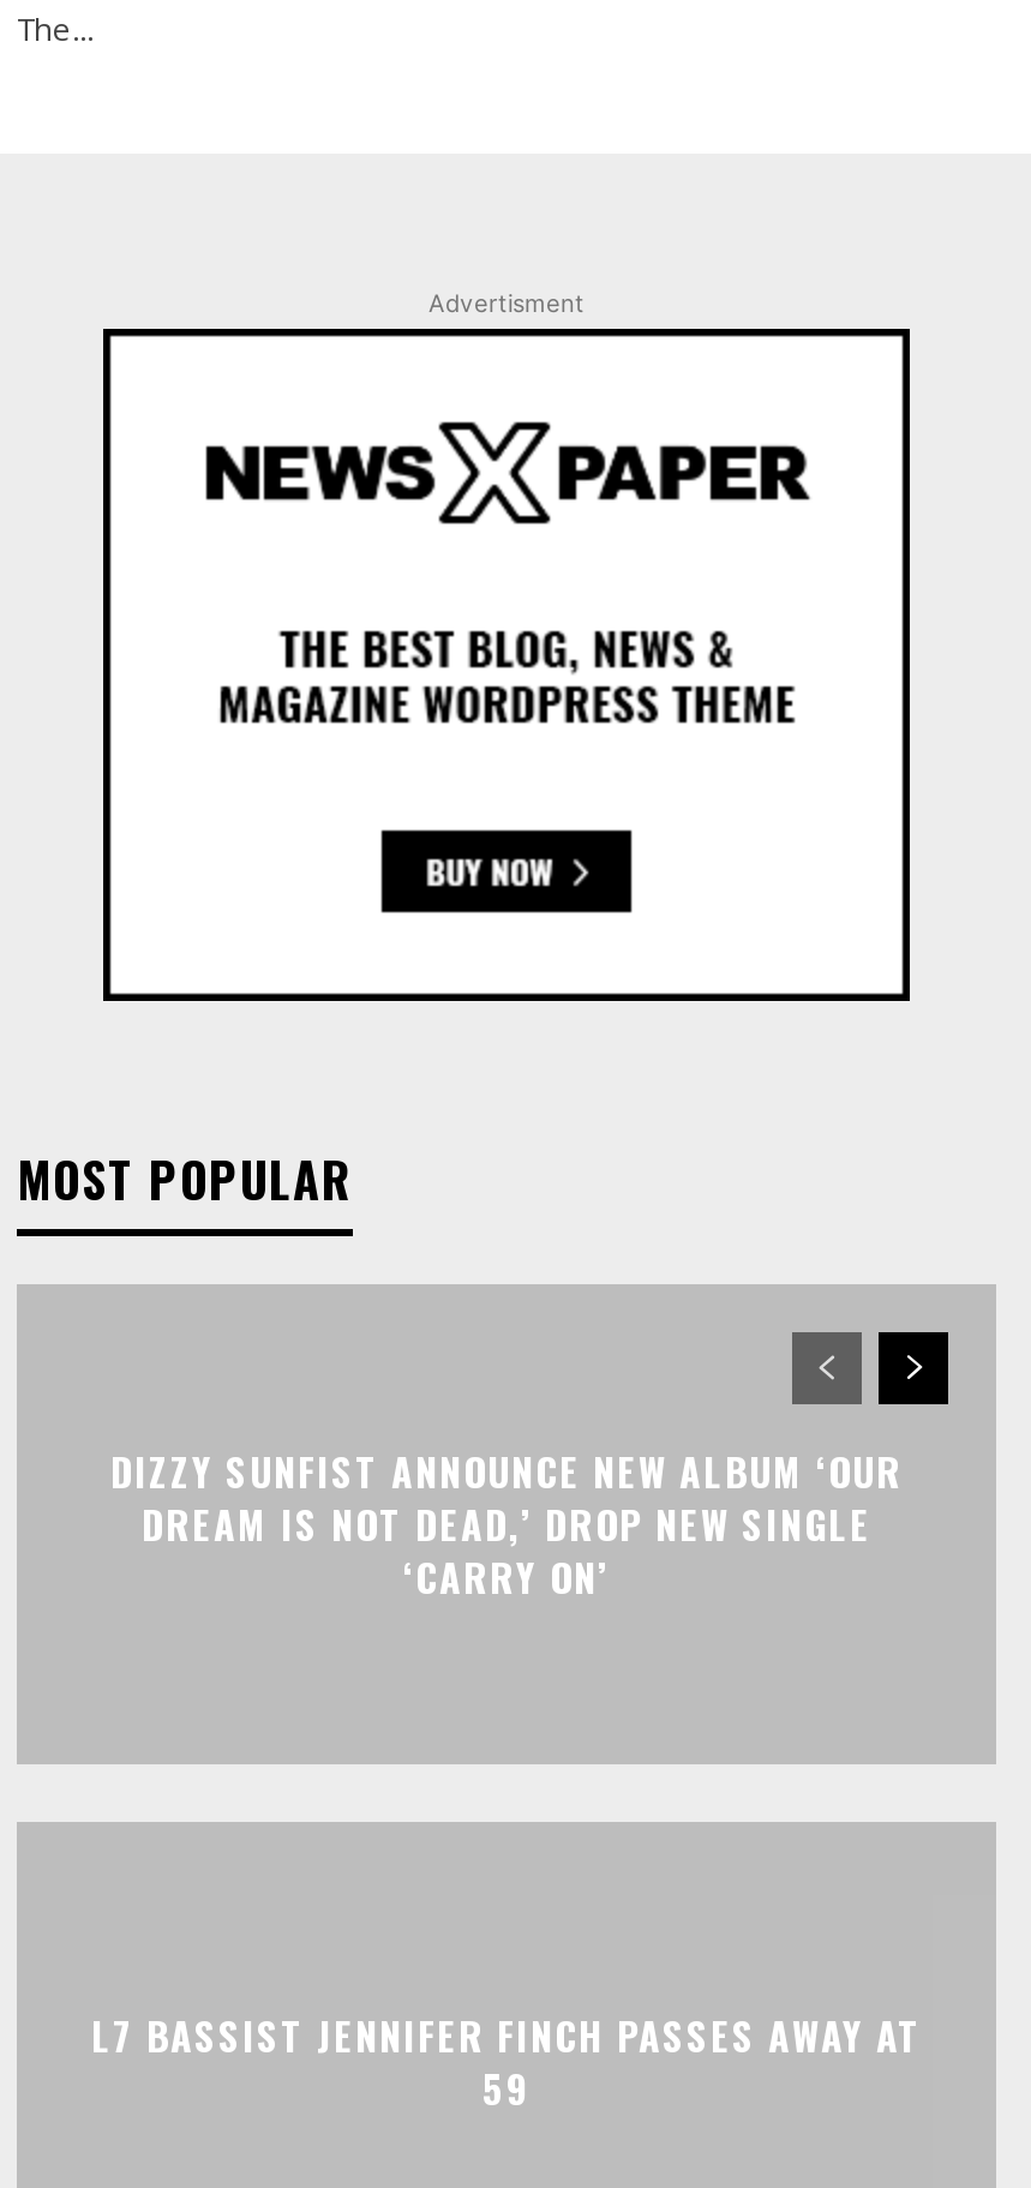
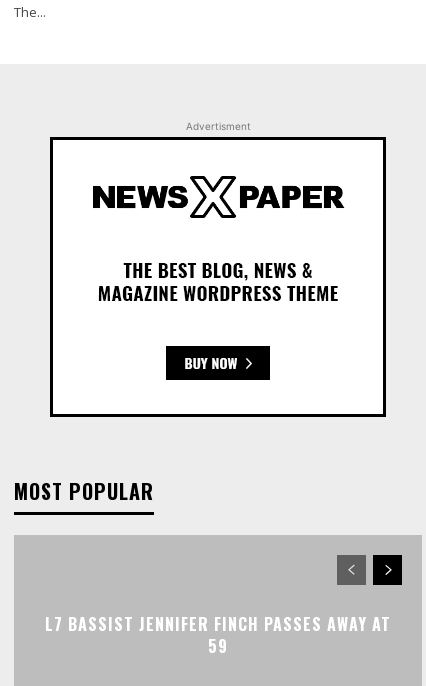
- DIZZY SUNFIST ANNOUNCE NEW ALBUM ‘OUR
- DREAM IS NOT DEAD,’ DROP NEW SINGLE
- ‘CARRY ON’
